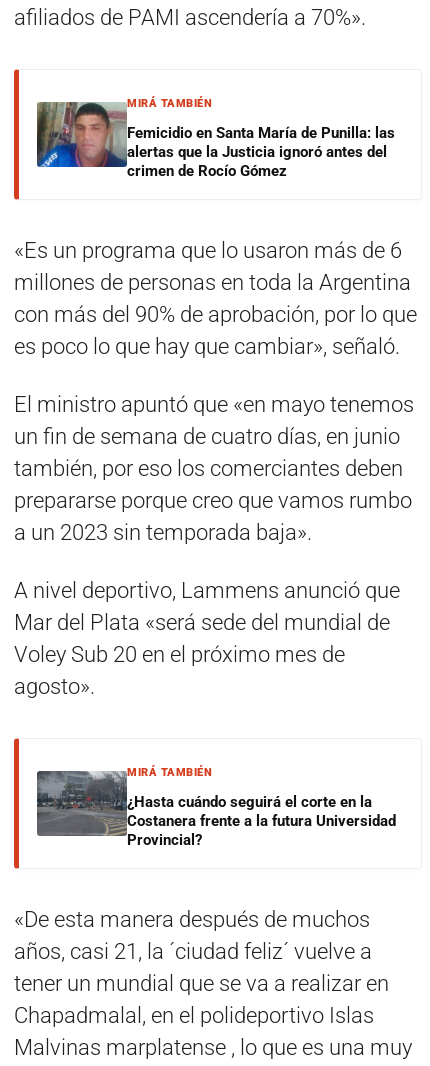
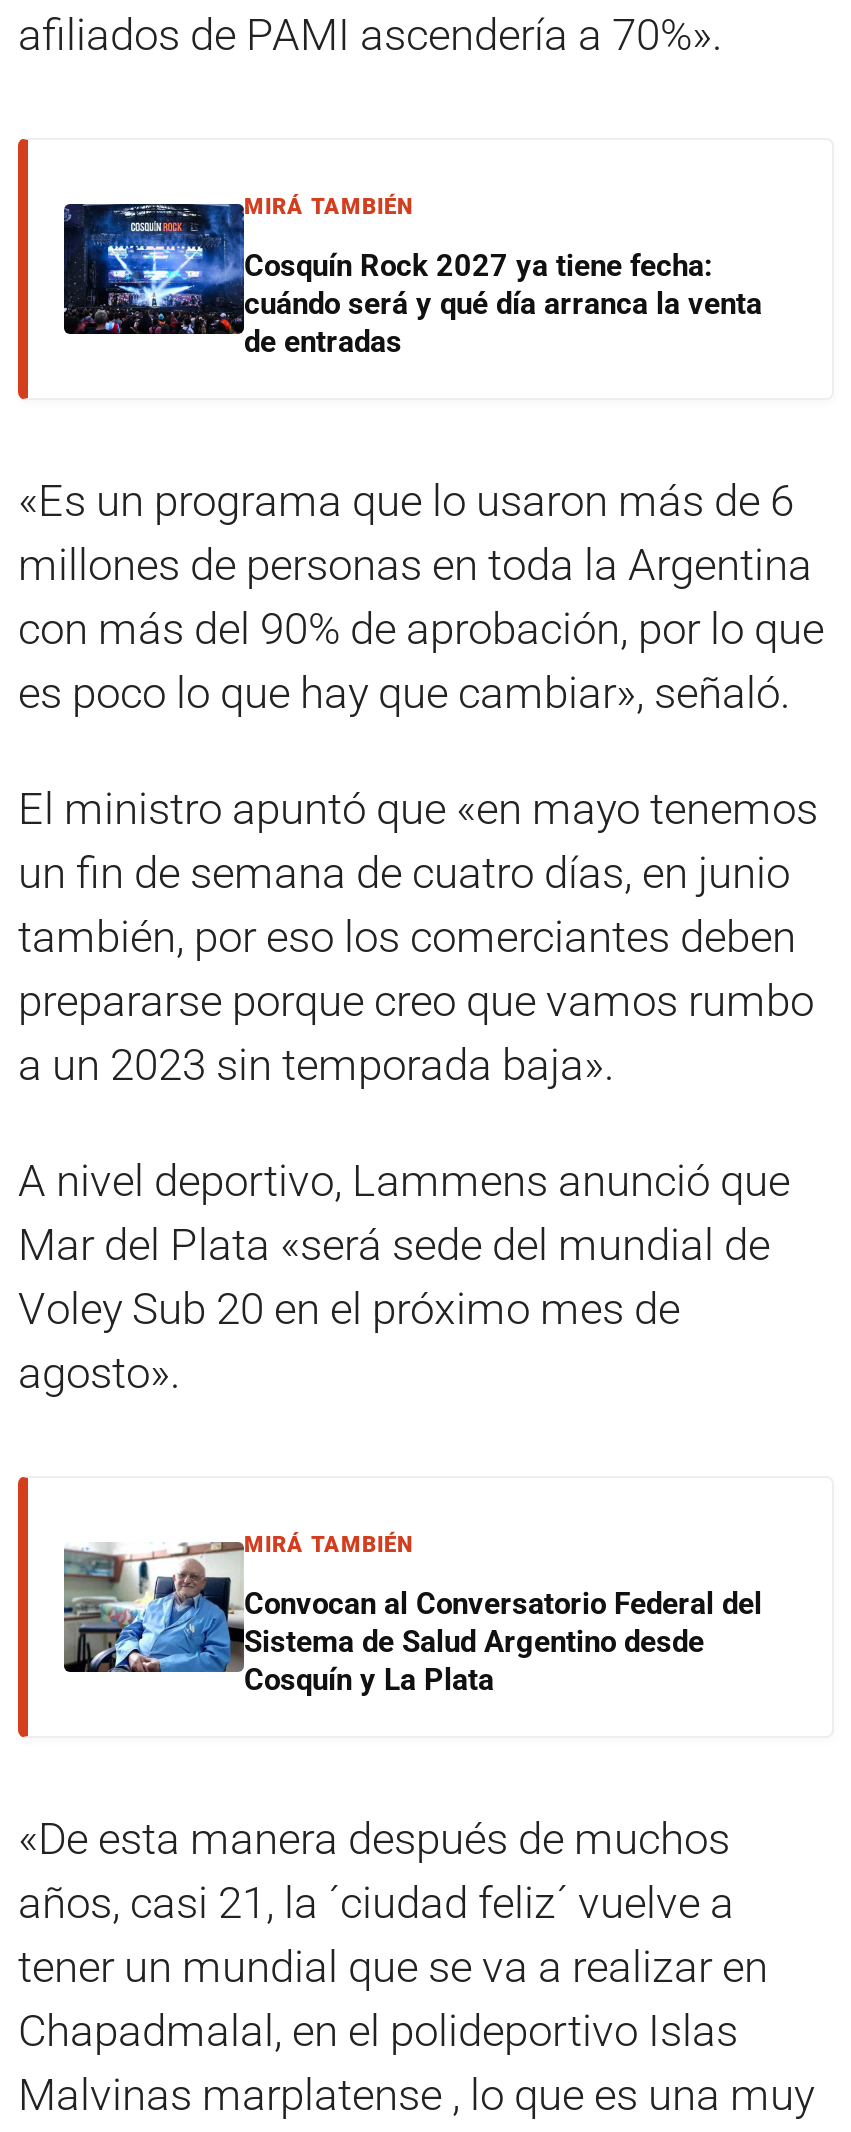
- [image]
- Femicidio en Santa María de Punilla: las
- alertas que la Justicia ignoró antes del
- crimen de Rocío Gómez
+ [image]
+ Cosquín Rock 2027 ya tiene fecha:
+ cuándo será y qué día arranca la venta
+ de entradas

- [image]
- ¿Hasta cuándo seguirá el corte en la
- Costanera frente a la futura Universidad
- Provincial?
+ [image]
+ Convocan al Conversatorio Federal del
+ Sistema de Salud Argentino desde
+ Cosquín y La Plata
